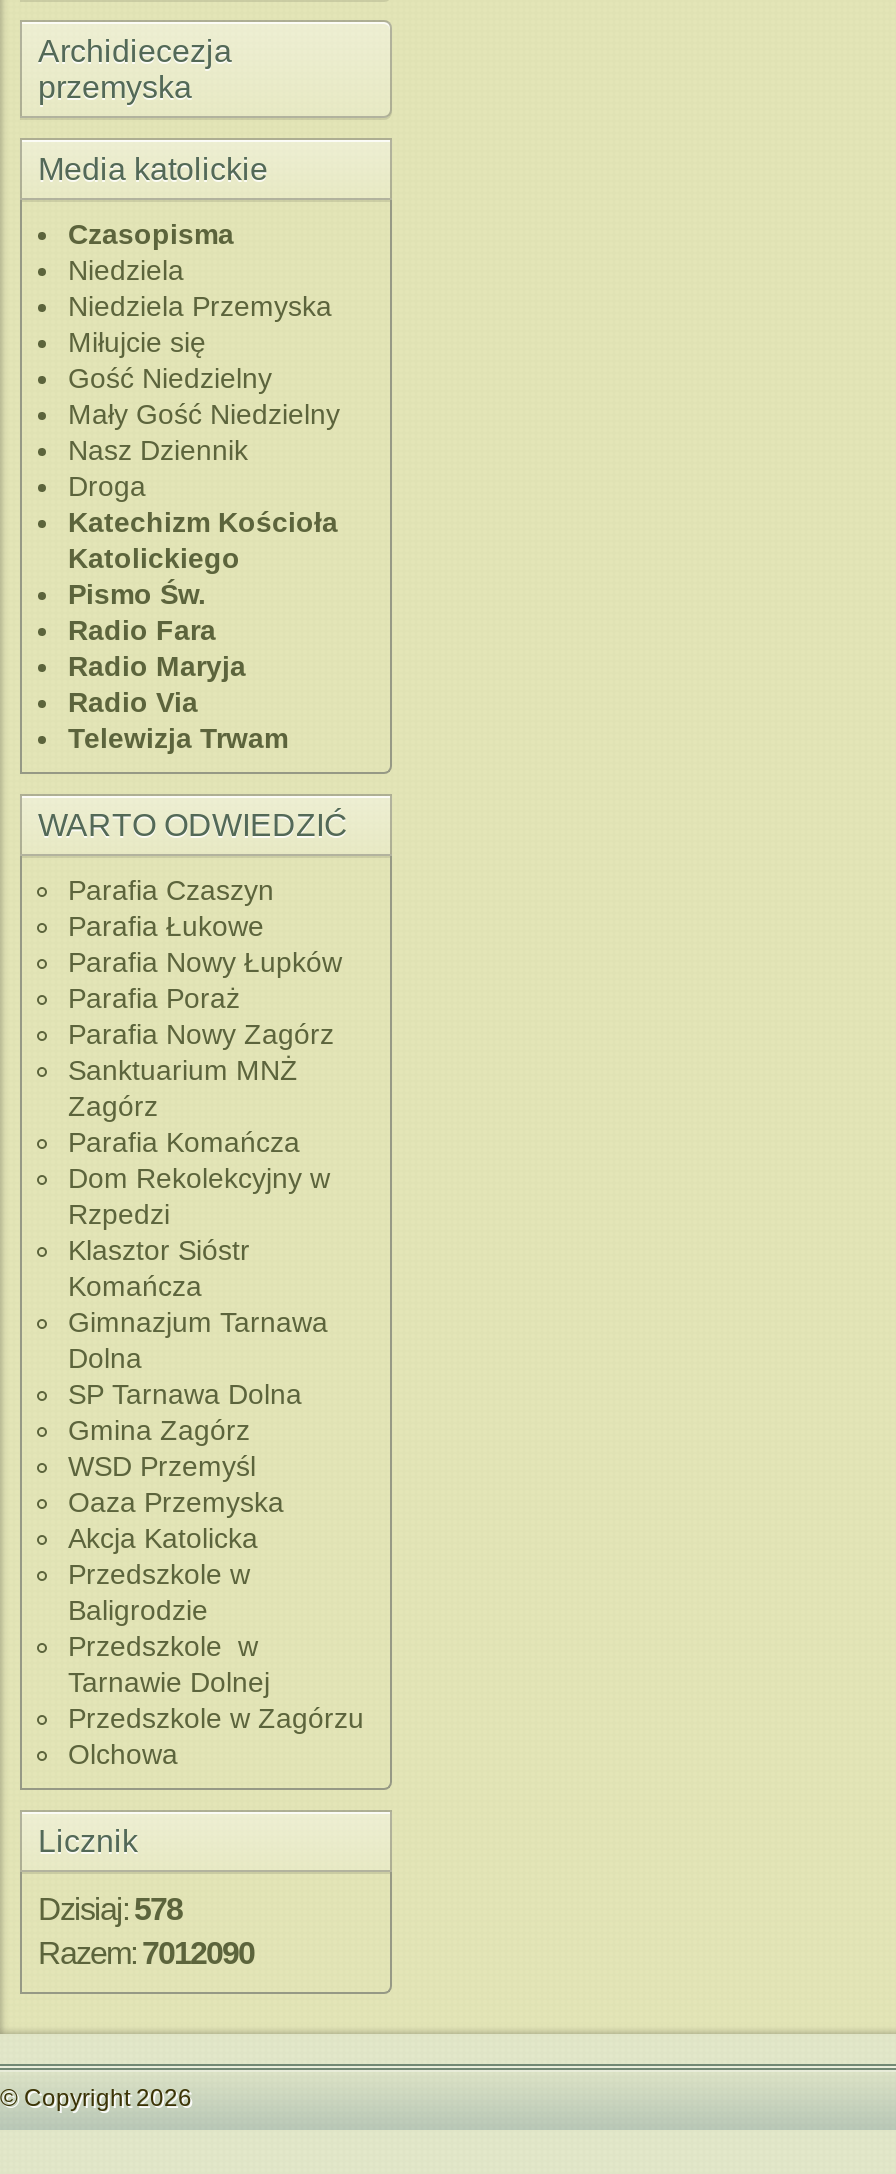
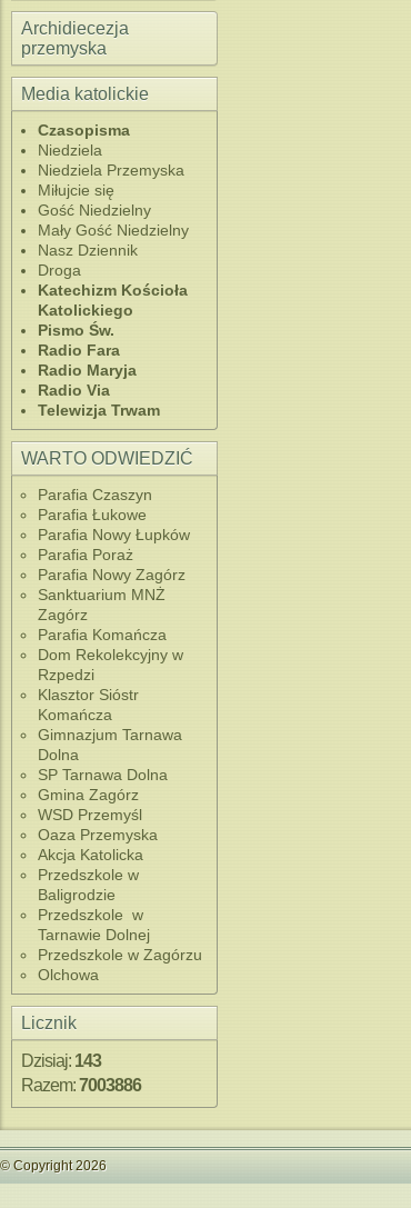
- Dzisiaj: 578
+ Dzisiaj: 143

- Razem: 7012090
+ Razem: 7003886
